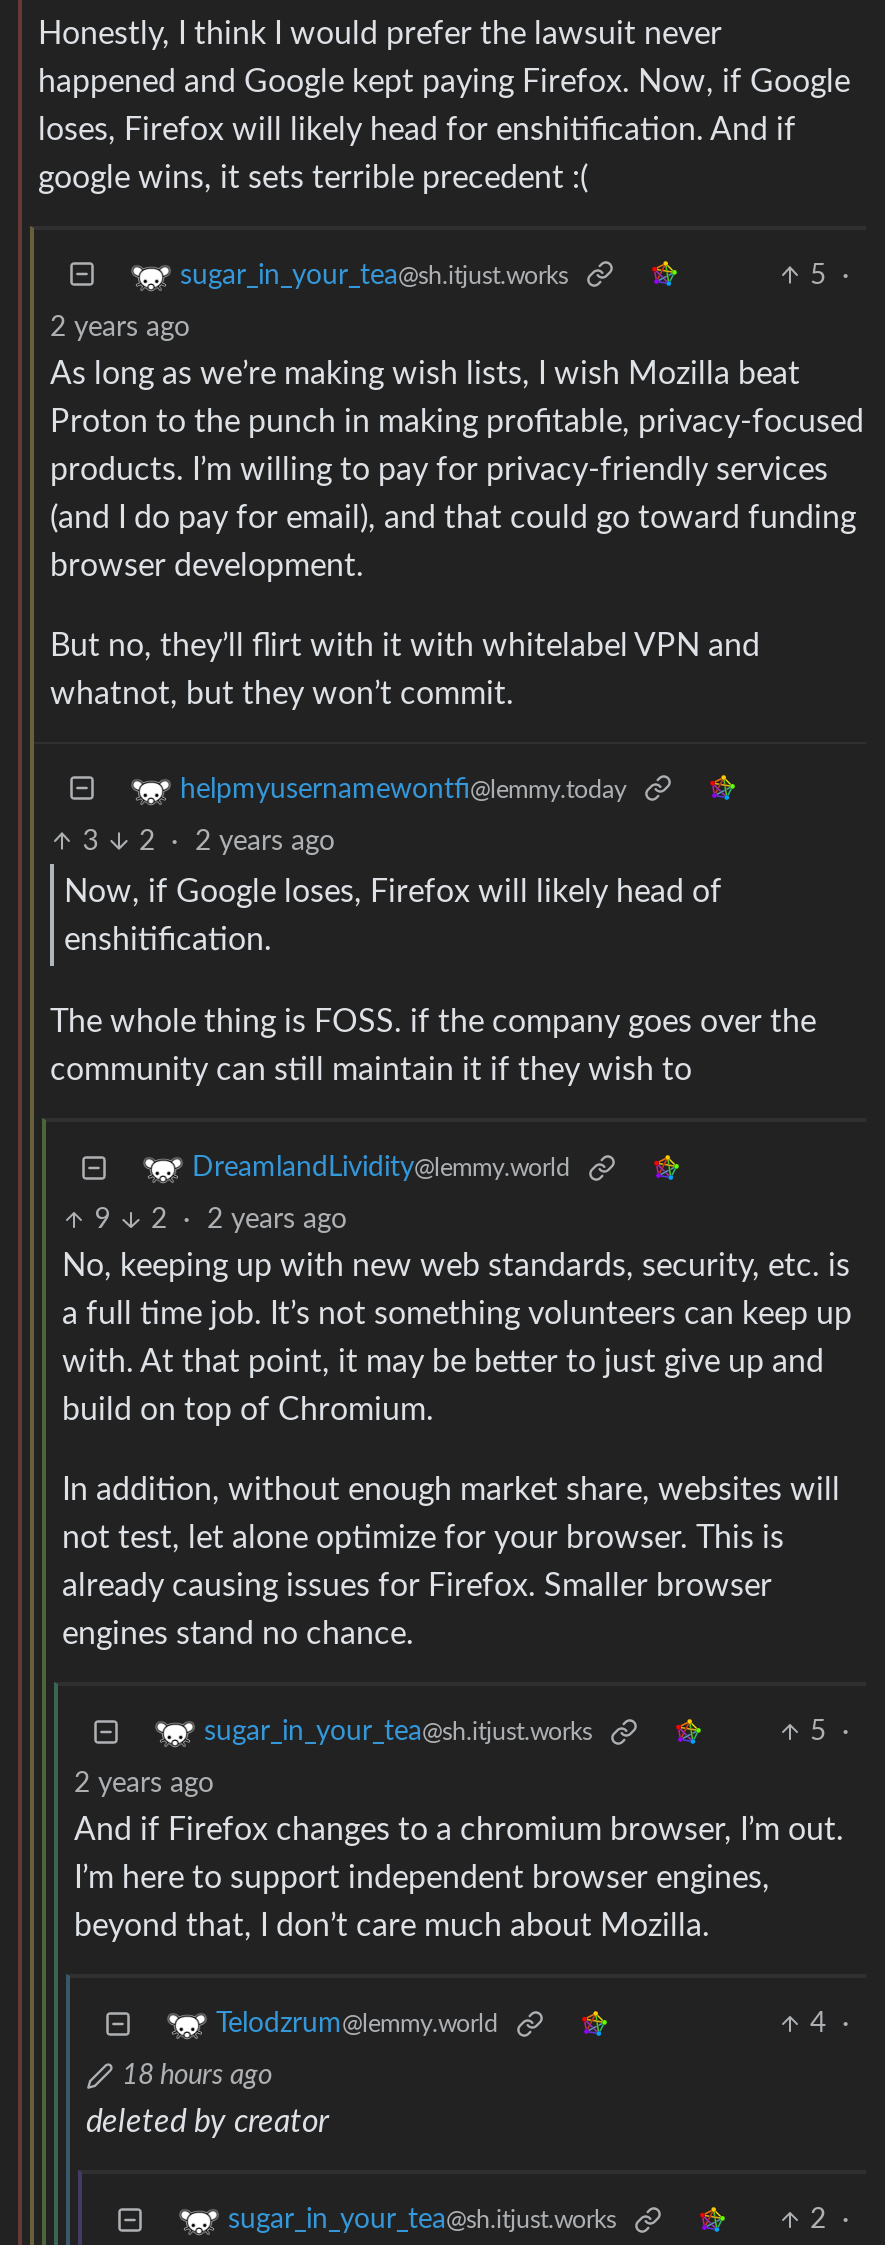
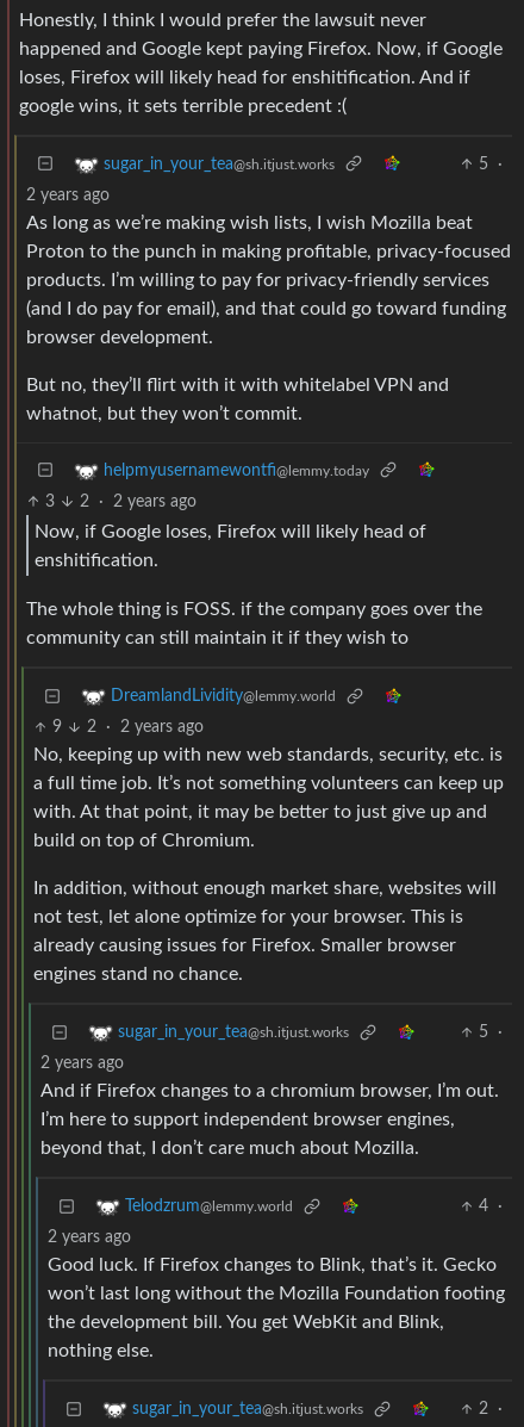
- 18 hours ago
- deleted by creator
+ 2 years ago
+ Good luck. If Firefox changes to Blink, that’s it. Gecko
+ won’t last long without the Mozilla Foundation footing
+ the development bill. You get WebKit and Blink,
+ nothing else.
